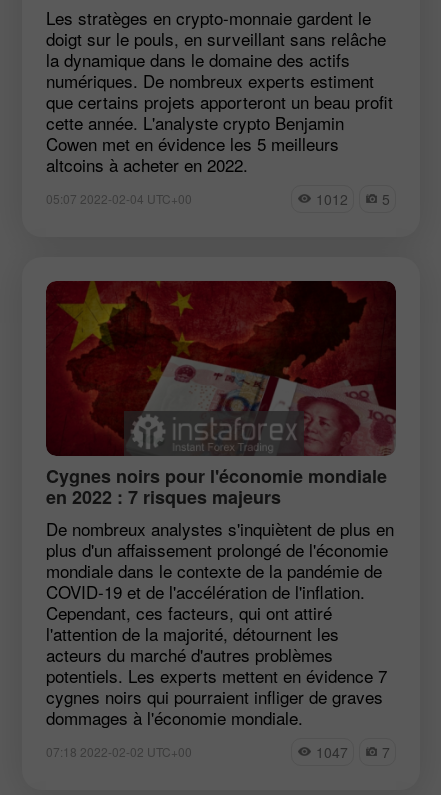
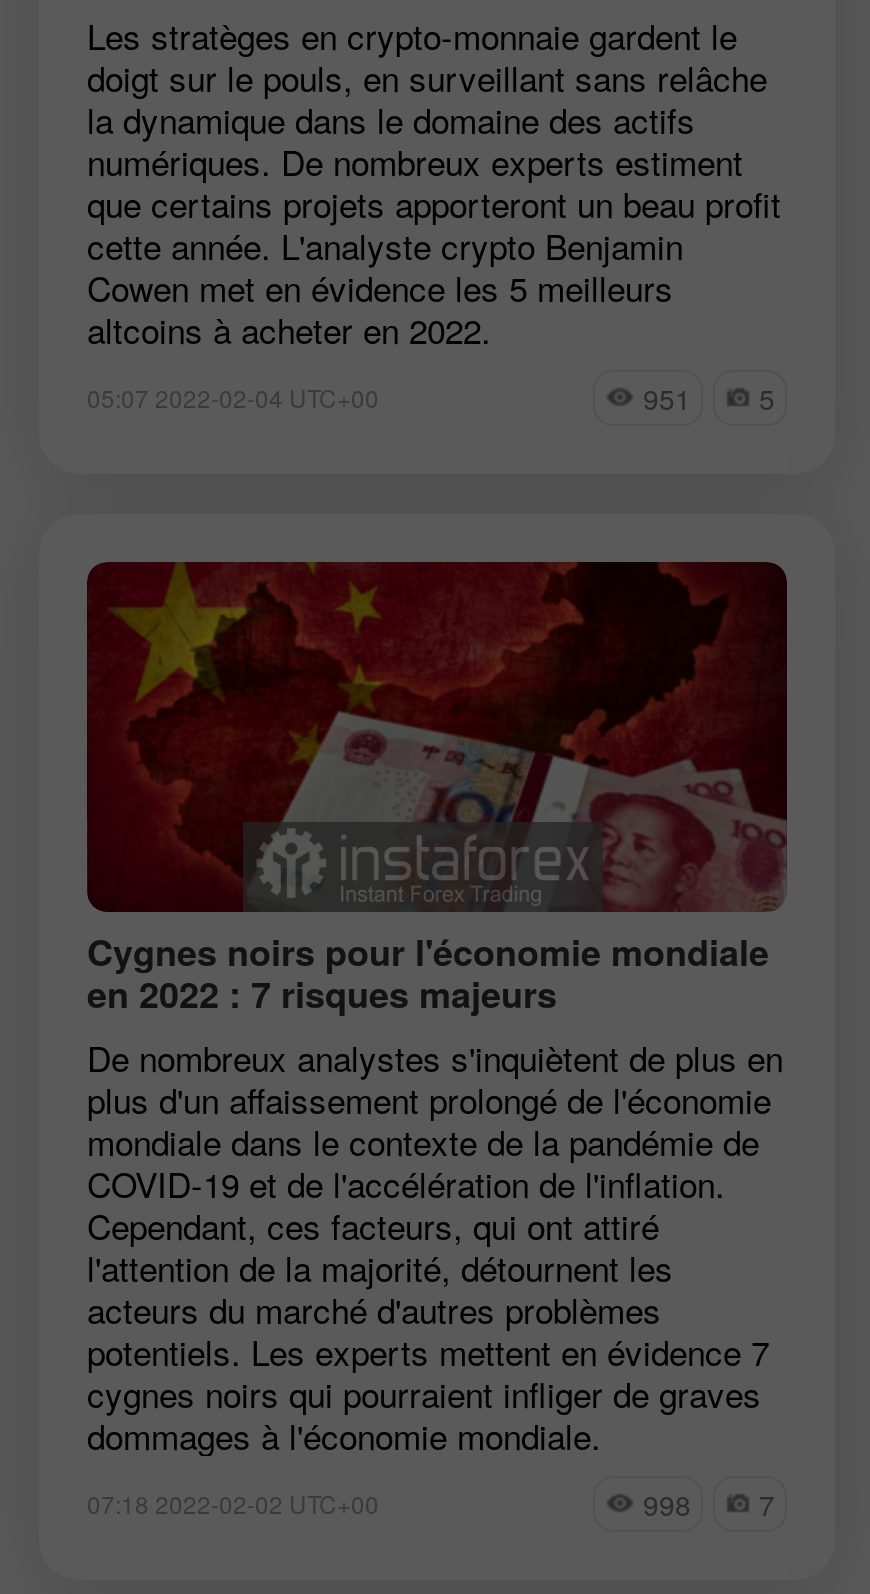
- 1012 5
+ 951 5

- 1047 7
+ 998 7
